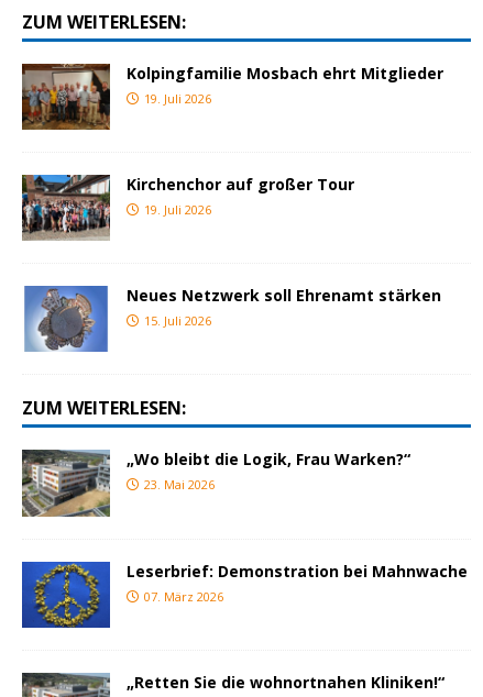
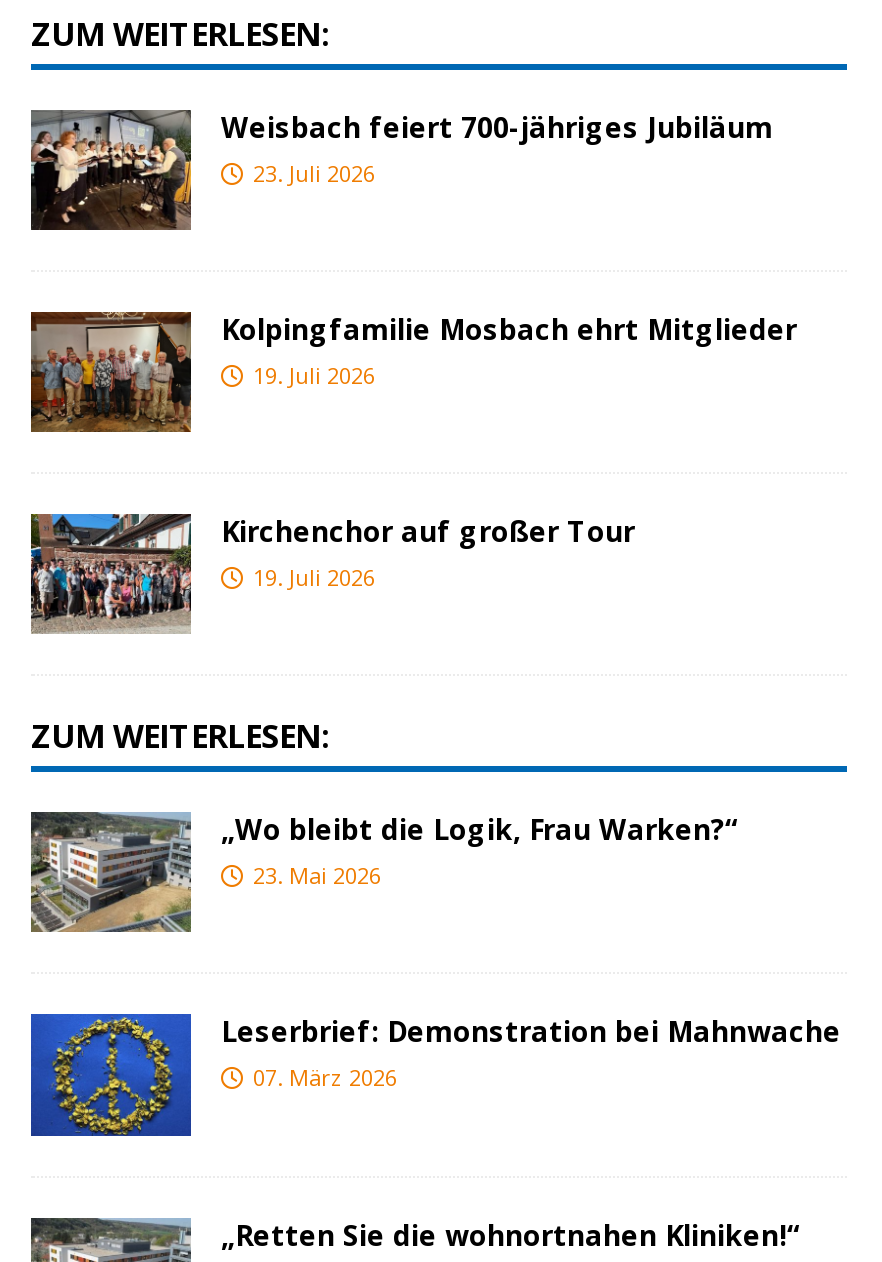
+ [image]
+ Weisbach feiert 700-jähriges Jubiläum
+ 23. Juli 2026

moved down: [image] | Kolpingfamilie Mosbach ehrt Mitglieder | 19. Juli 2026 | Kirchenchor auf großer Tour | 19. Juli 2026

- [image]
- Neues Netzwerk soll Ehrenamt stärken
- 15. Juli 2026
